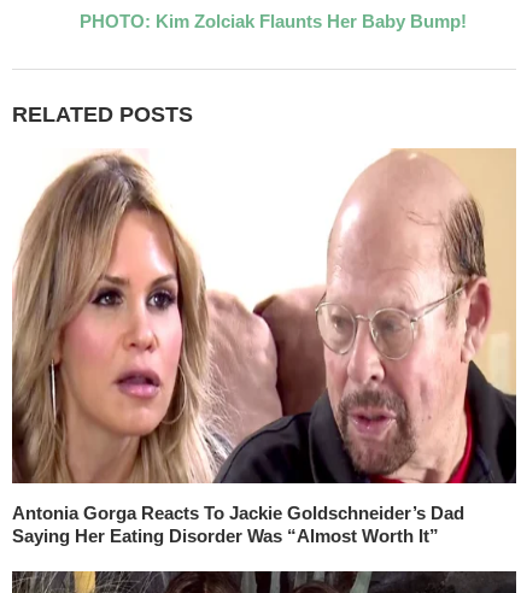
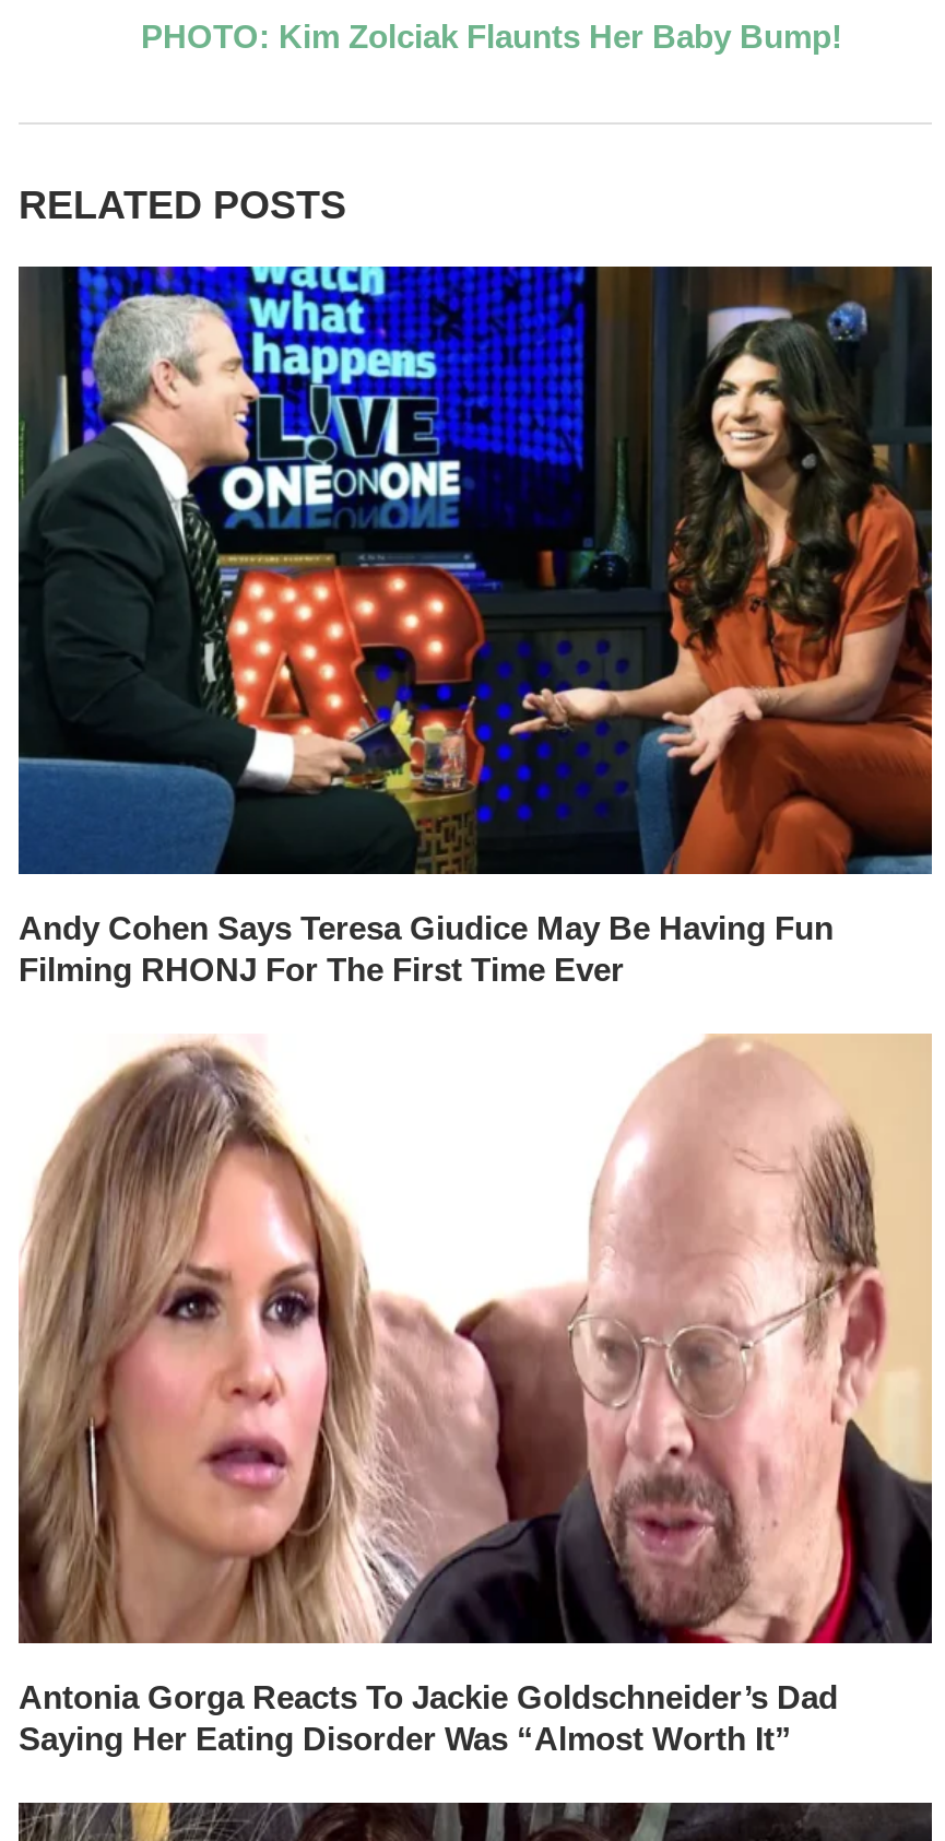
+ [image]
+ Andy Cohen Says Teresa Giudice May Be Having Fun
+ Filming RHONJ For The First Time Ever
